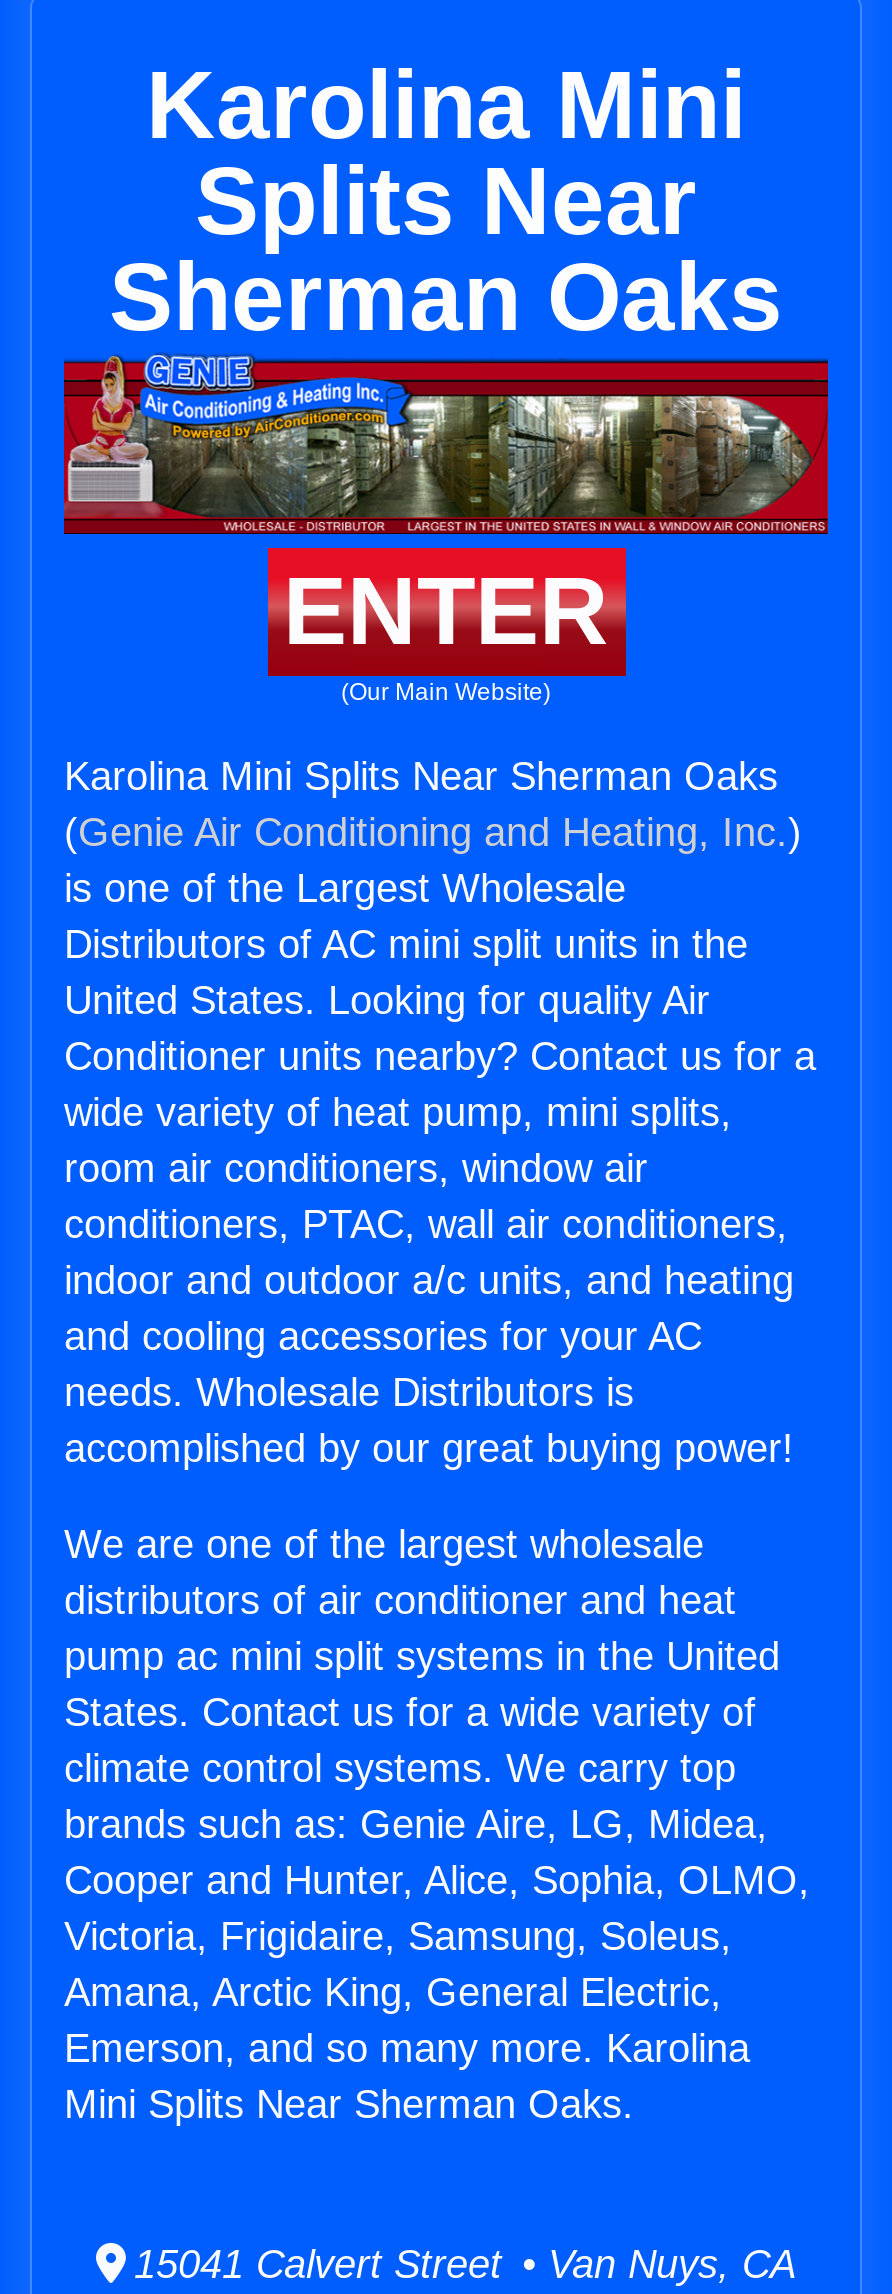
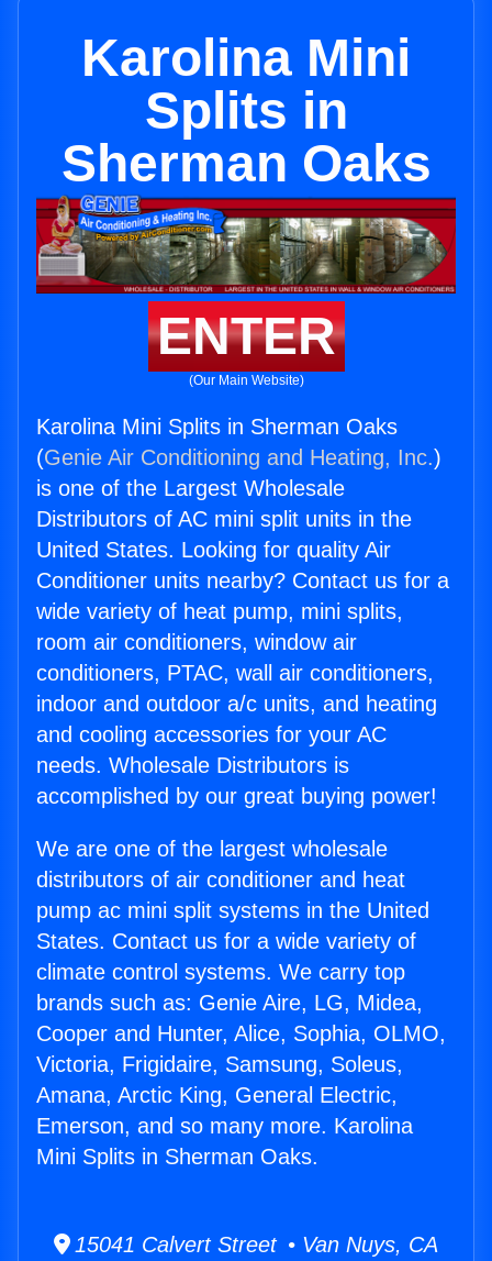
- Splits Near
+ Splits in

- Karolina Mini Splits Near Sherman Oaks
+ Karolina Mini Splits in Sherman Oaks

- Mini Splits Near Sherman Oaks.
+ Mini Splits in Sherman Oaks.
